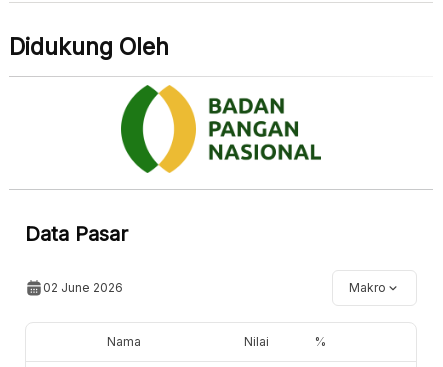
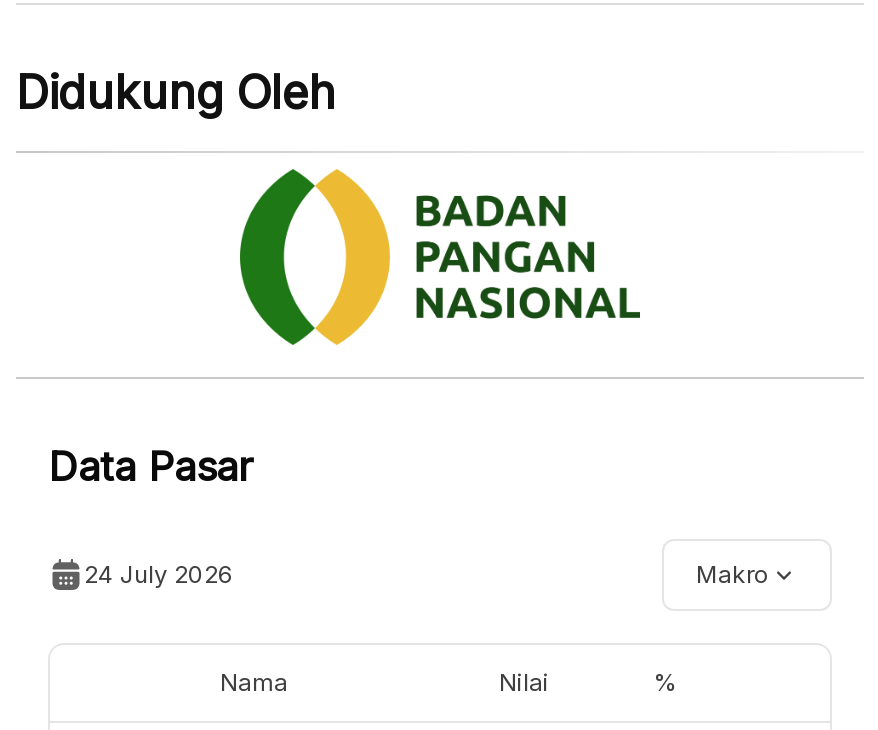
- 02 June 2026
+ 24 July 2026
